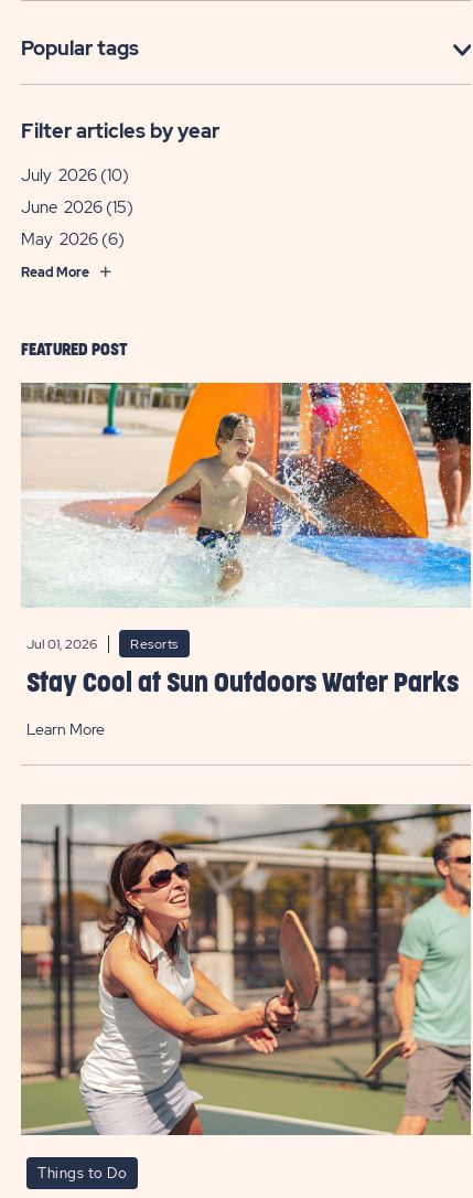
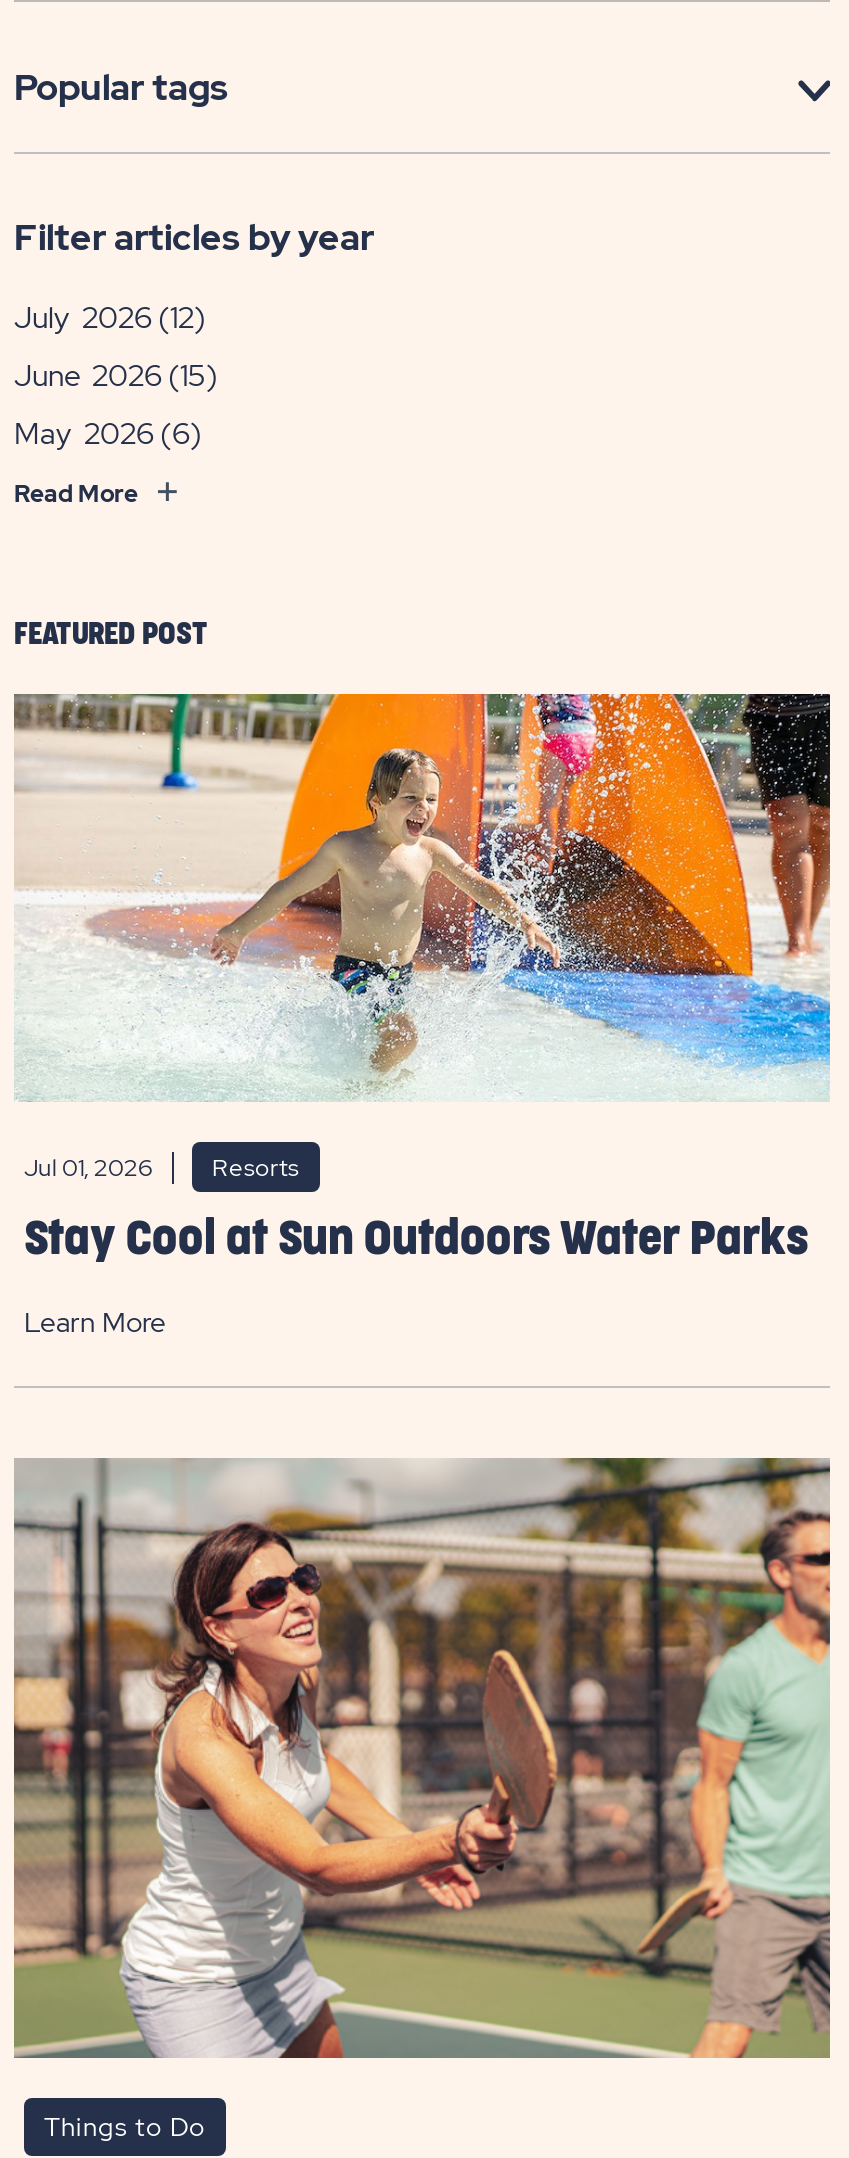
- July 2026 (10)
+ July 2026 (12)
